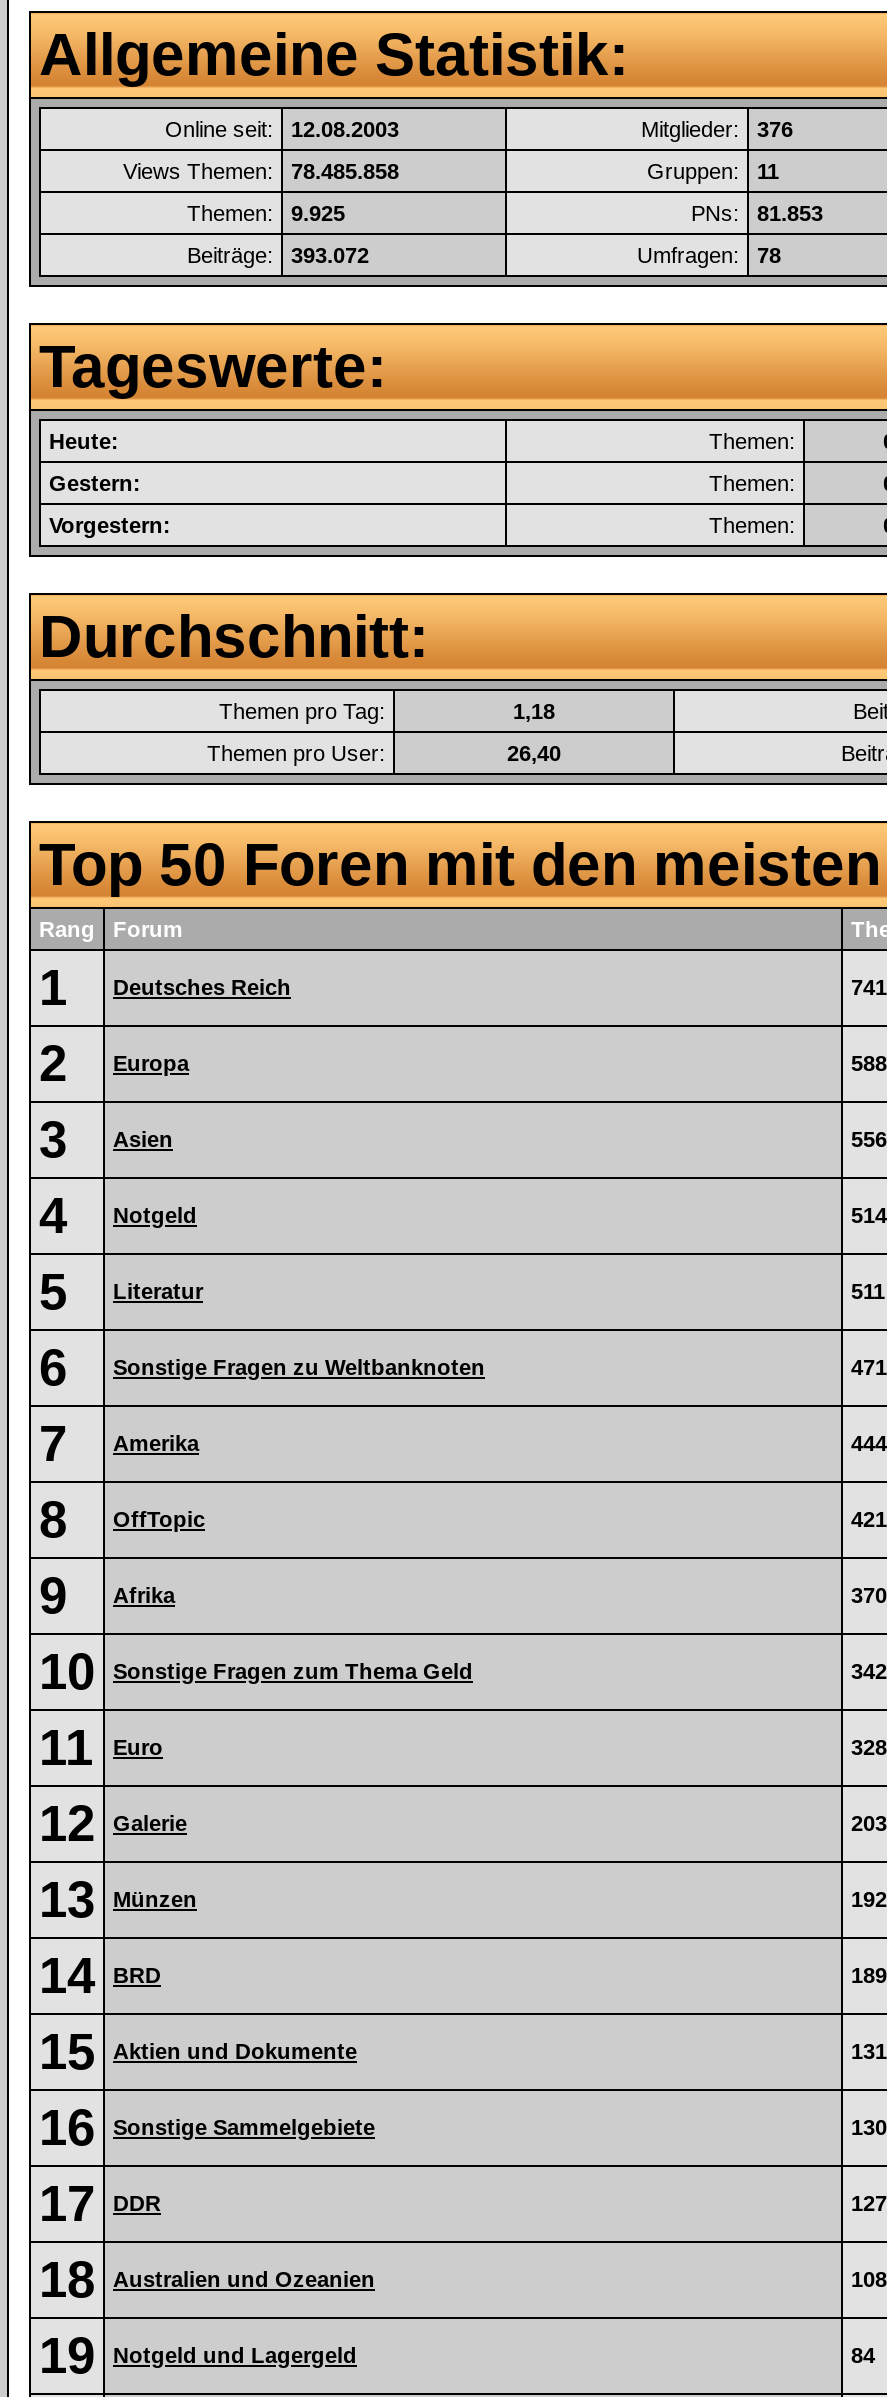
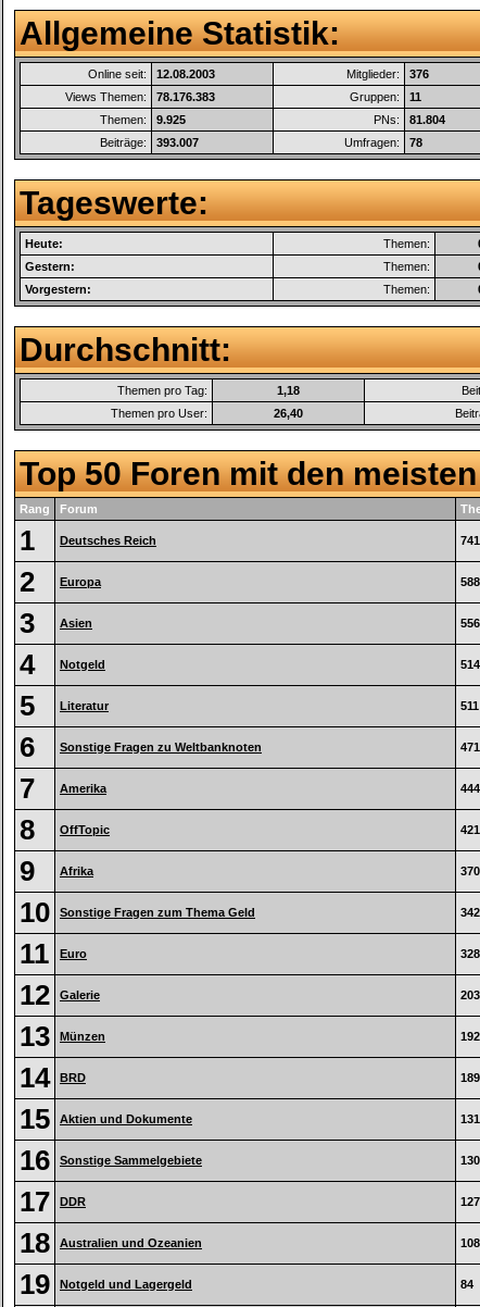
- Views Themen: 78.485.858
+ Views Themen: 78.176.383

- PNs: 81.853
+ PNs: 81.804

- Beiträge: 393.072
+ Beiträge: 393.007
